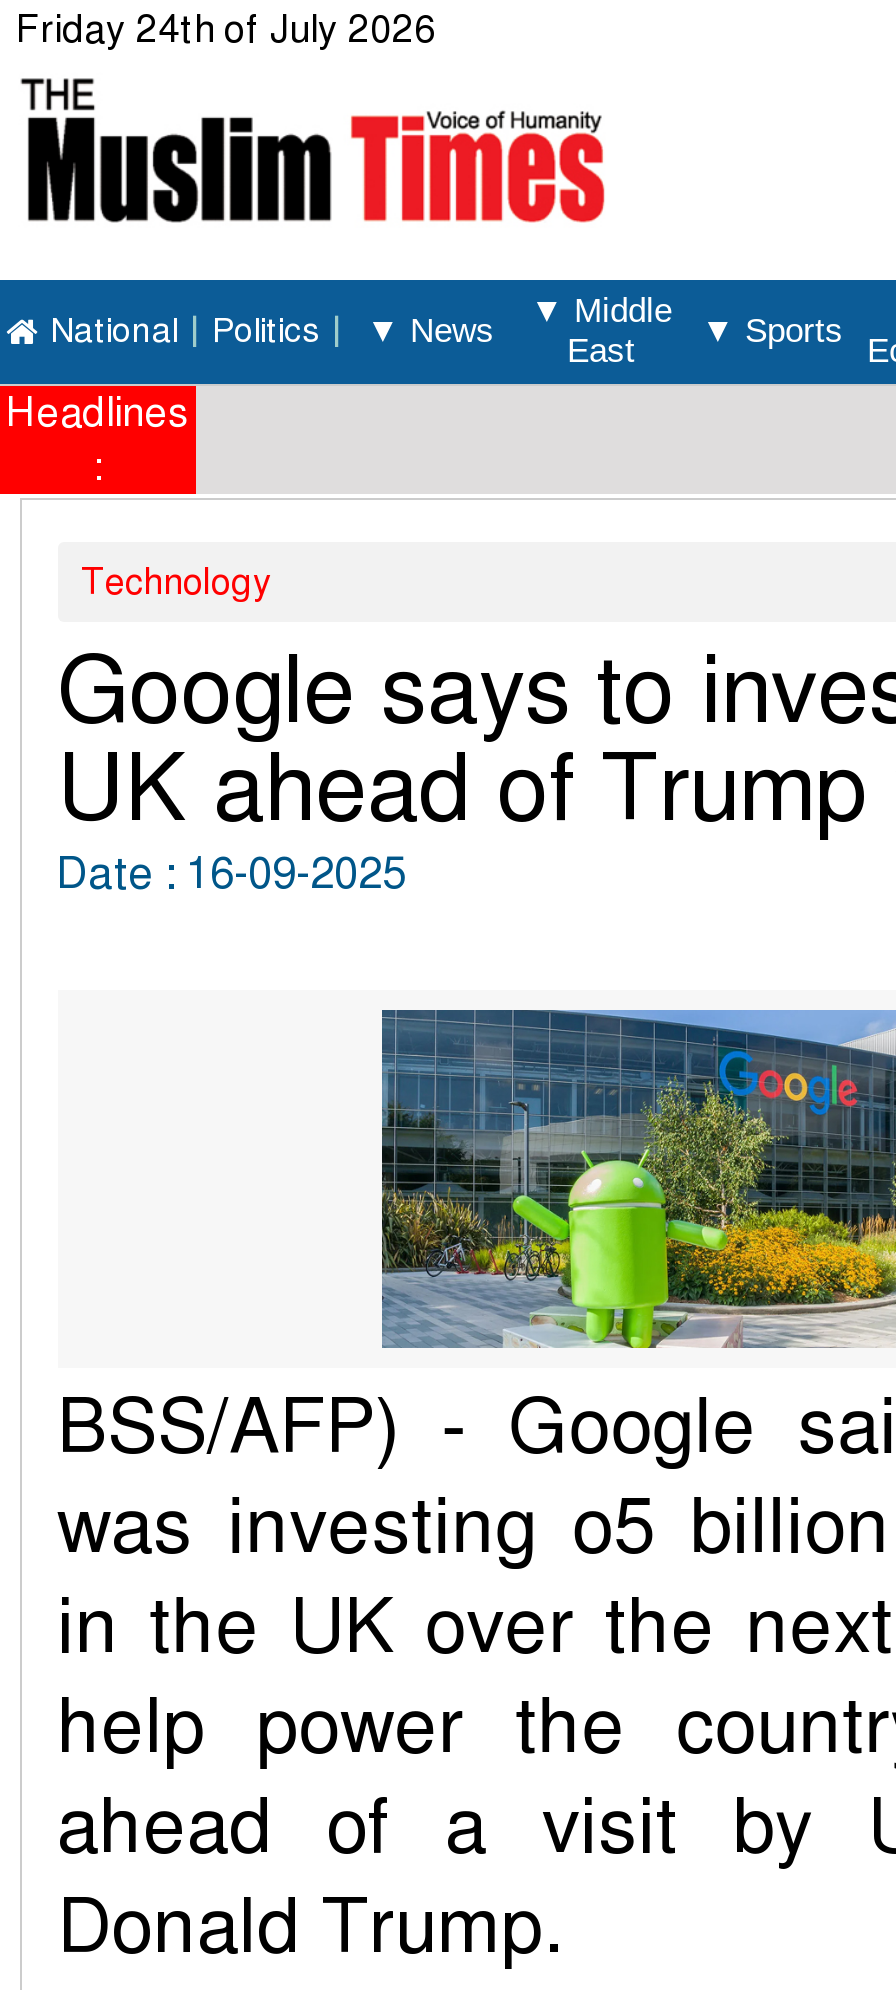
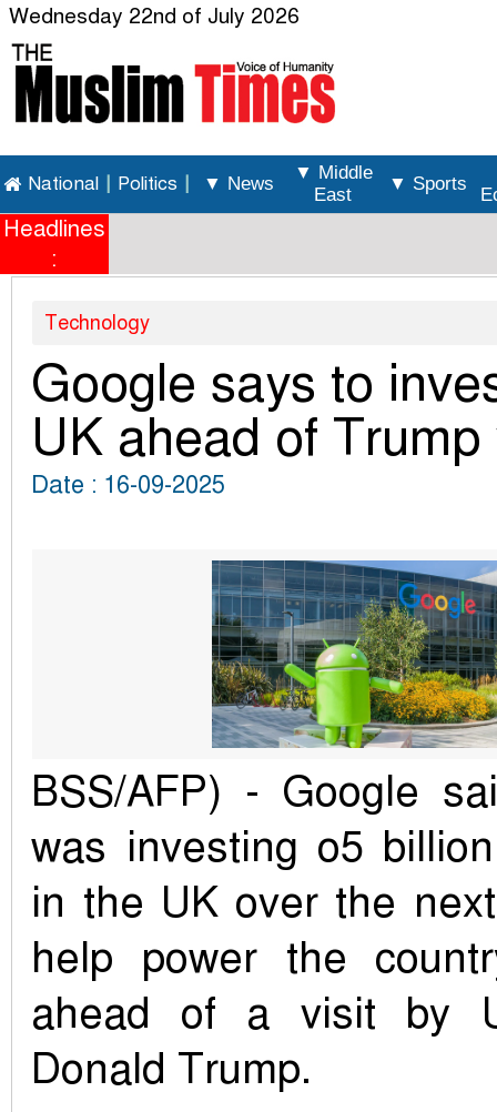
- Friday 24th of July 2026
+ Wednesday 22nd of July 2026
